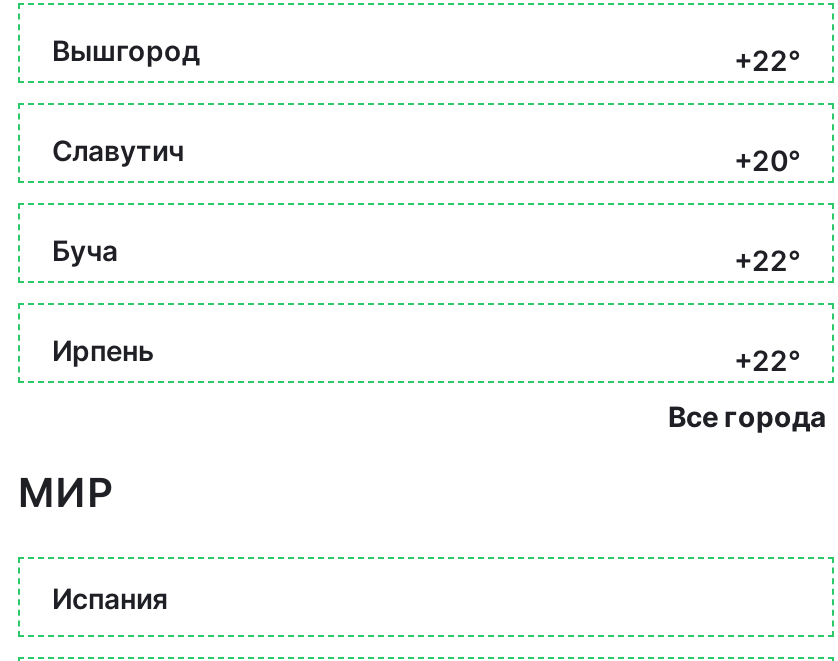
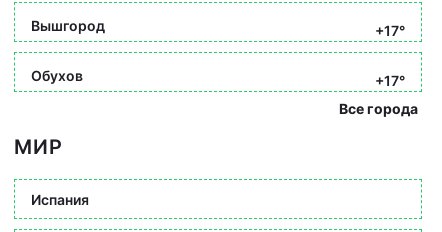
- +22°
- Славутич
- +20°
- Буча
- +22°
- Ирпень
- +22°
+ +17°
+ Обухов
+ +17°
